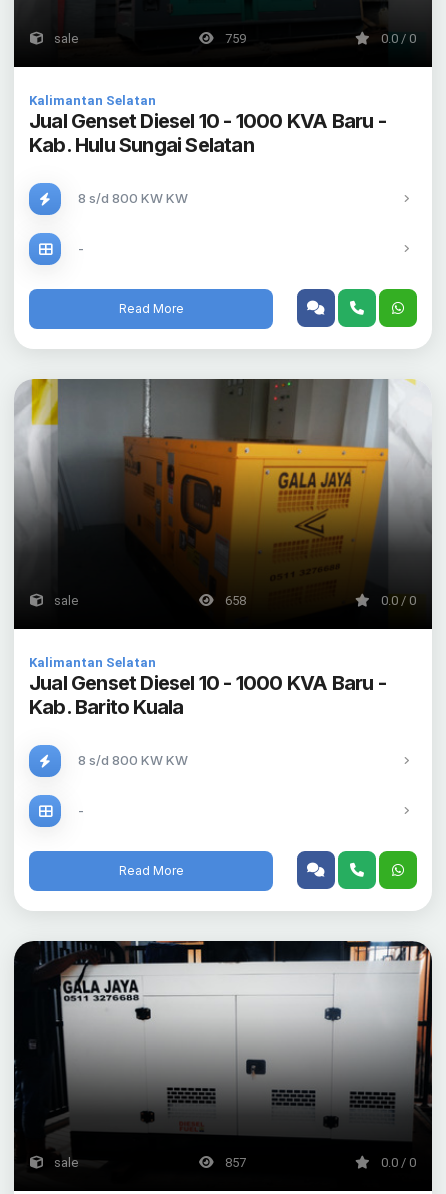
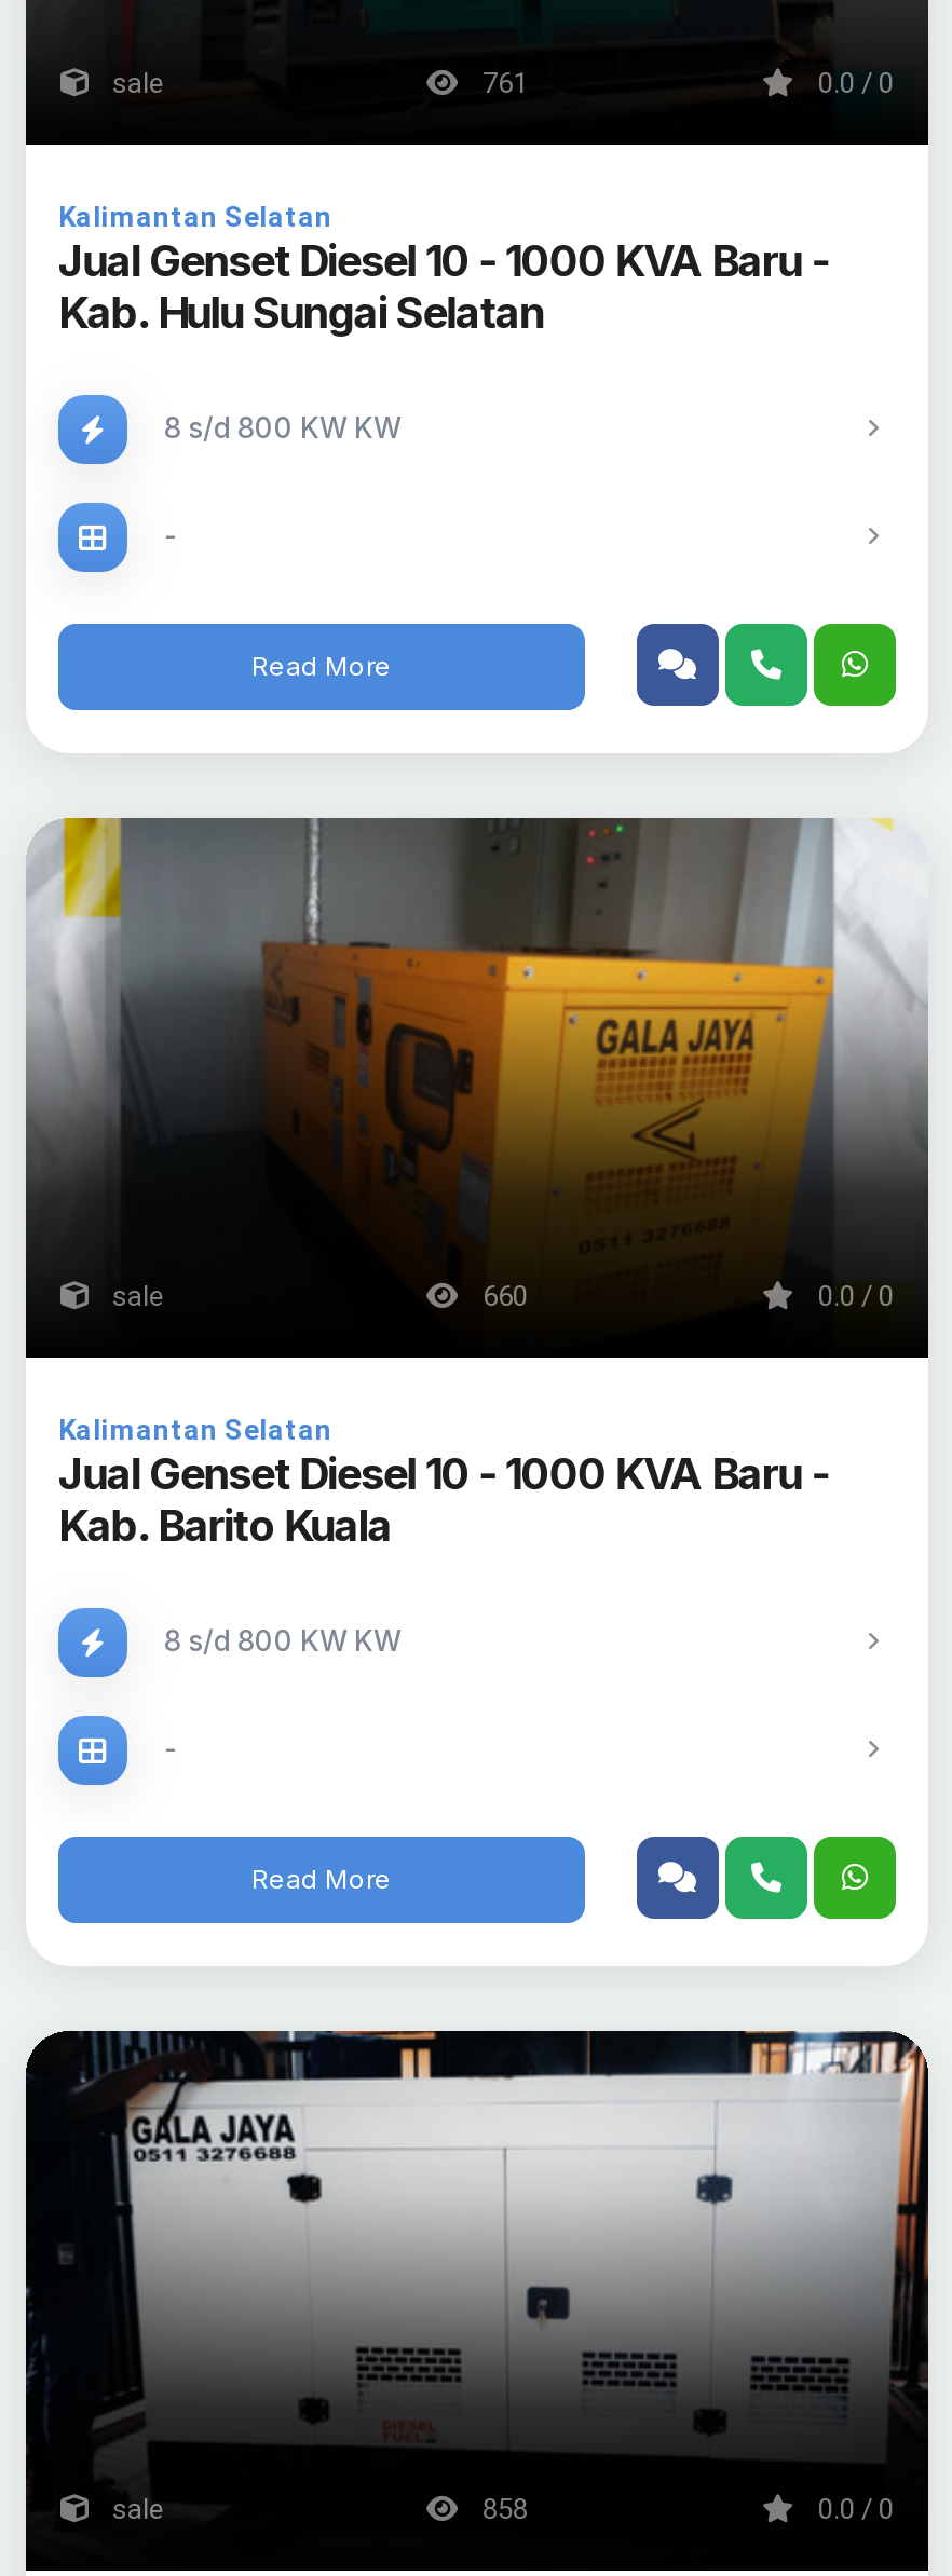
- 759
+ 761

- 658
+ 660

- 857
+ 858
